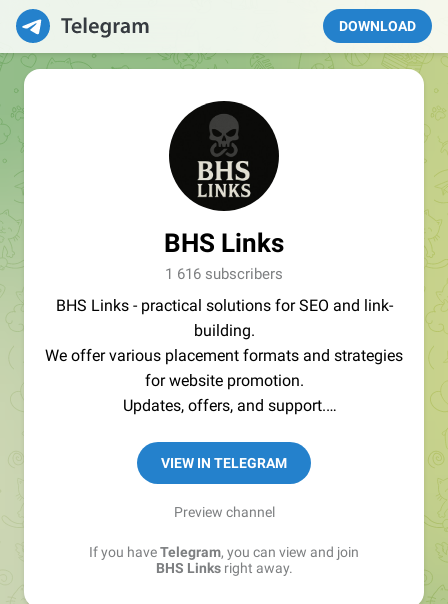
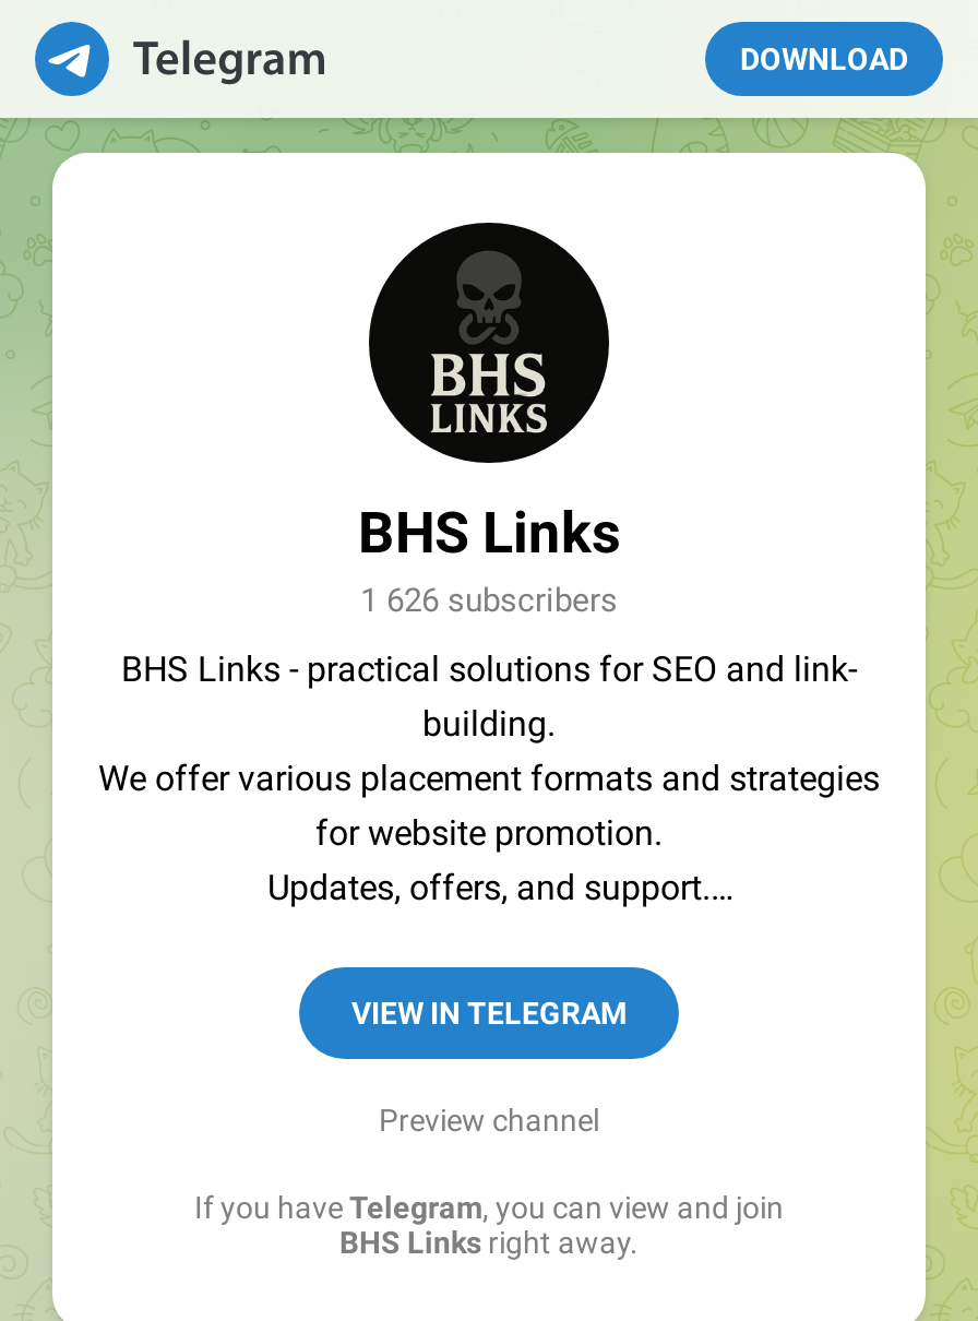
- 1 616 subscribers
+ 1 626 subscribers
